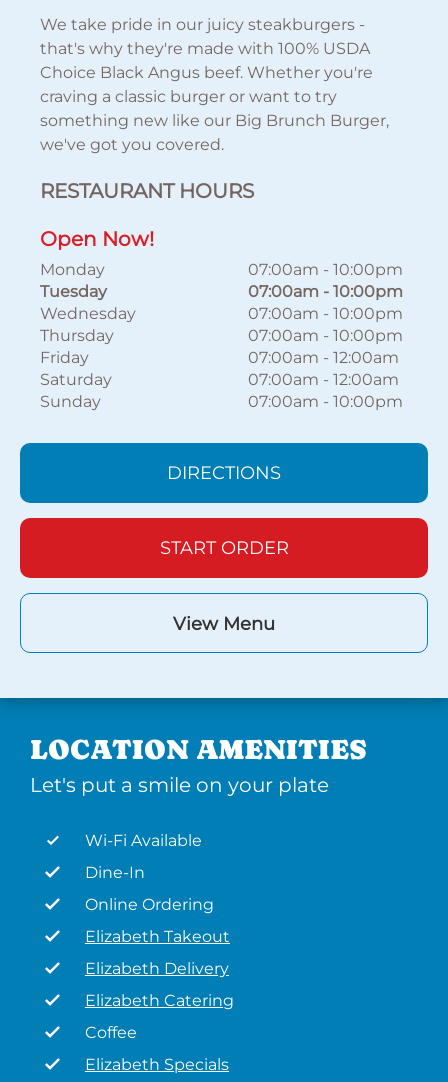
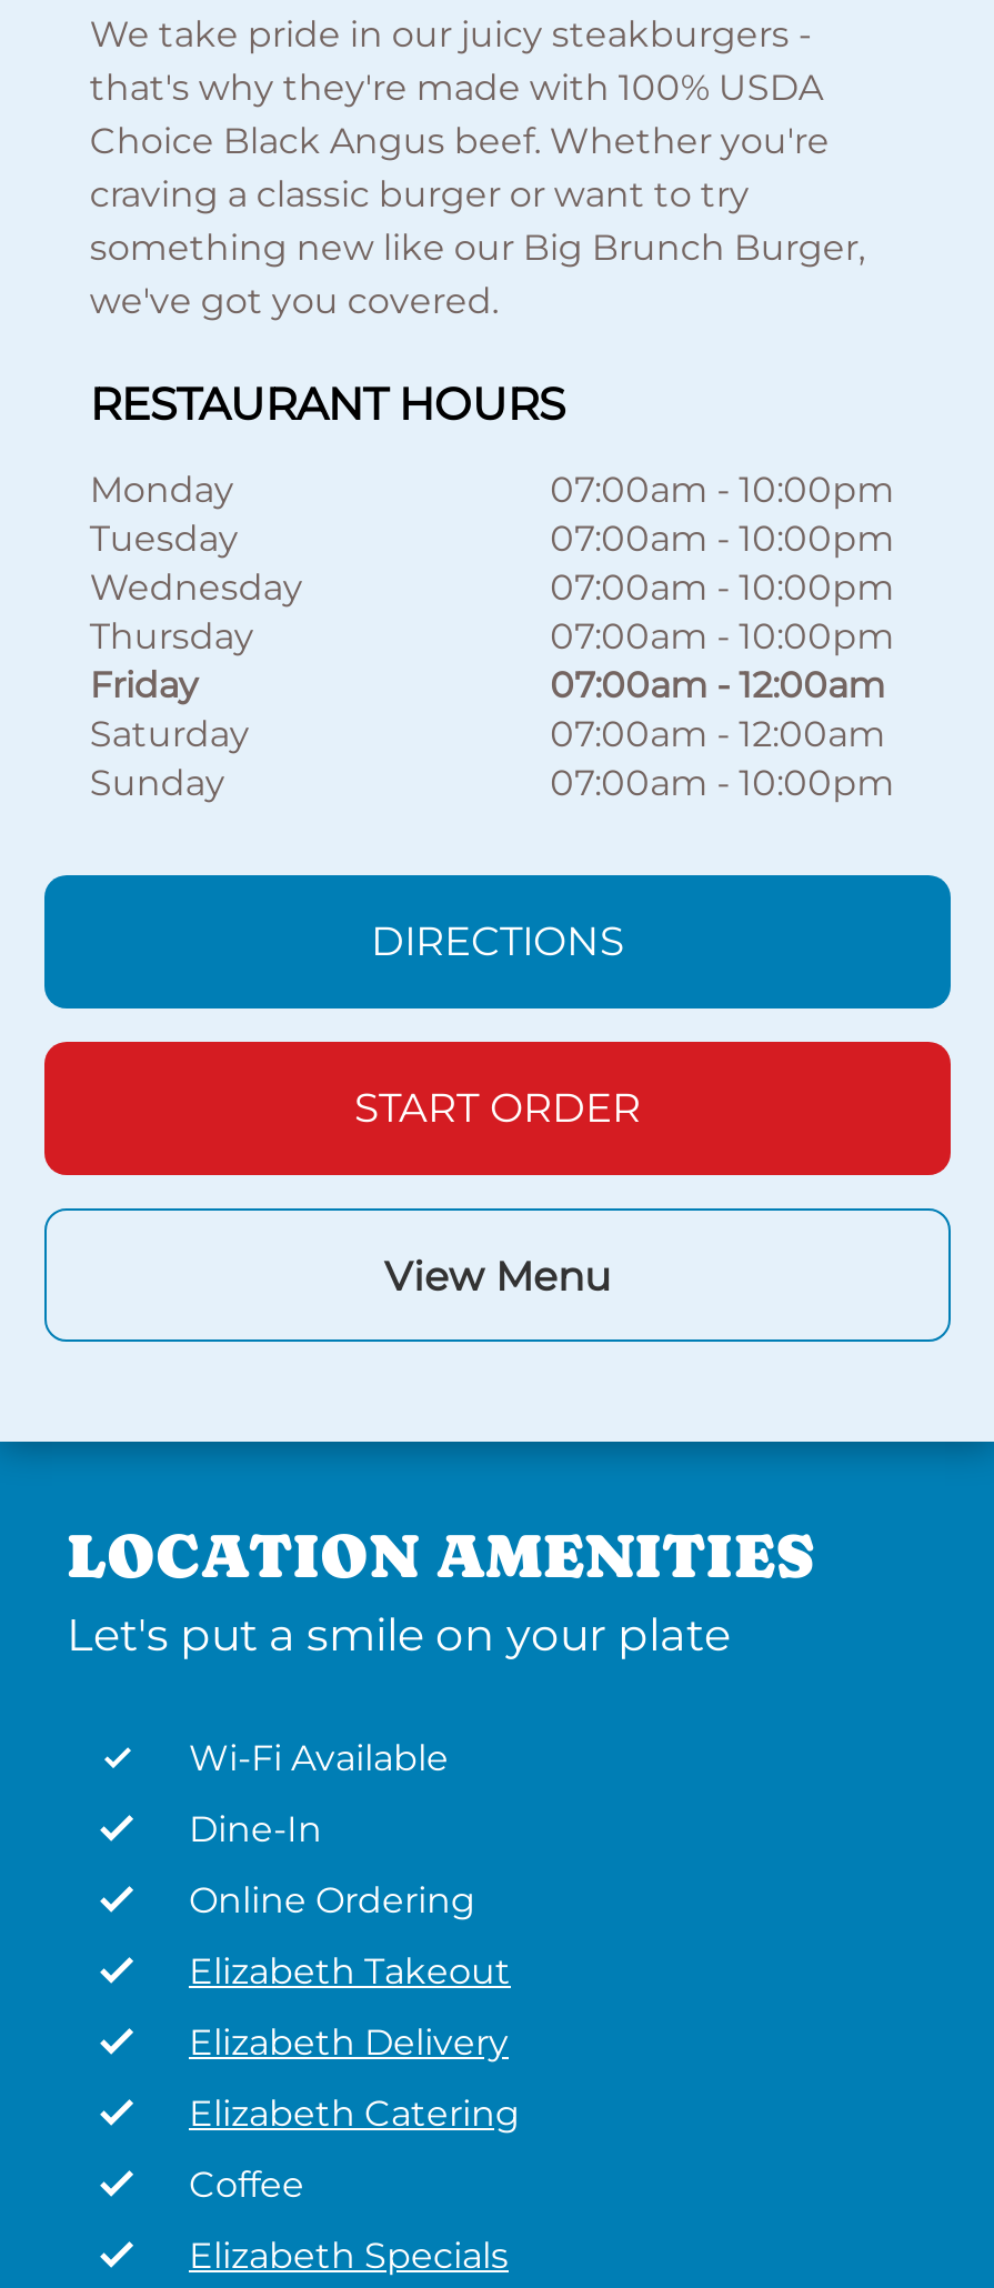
- Open Now!
